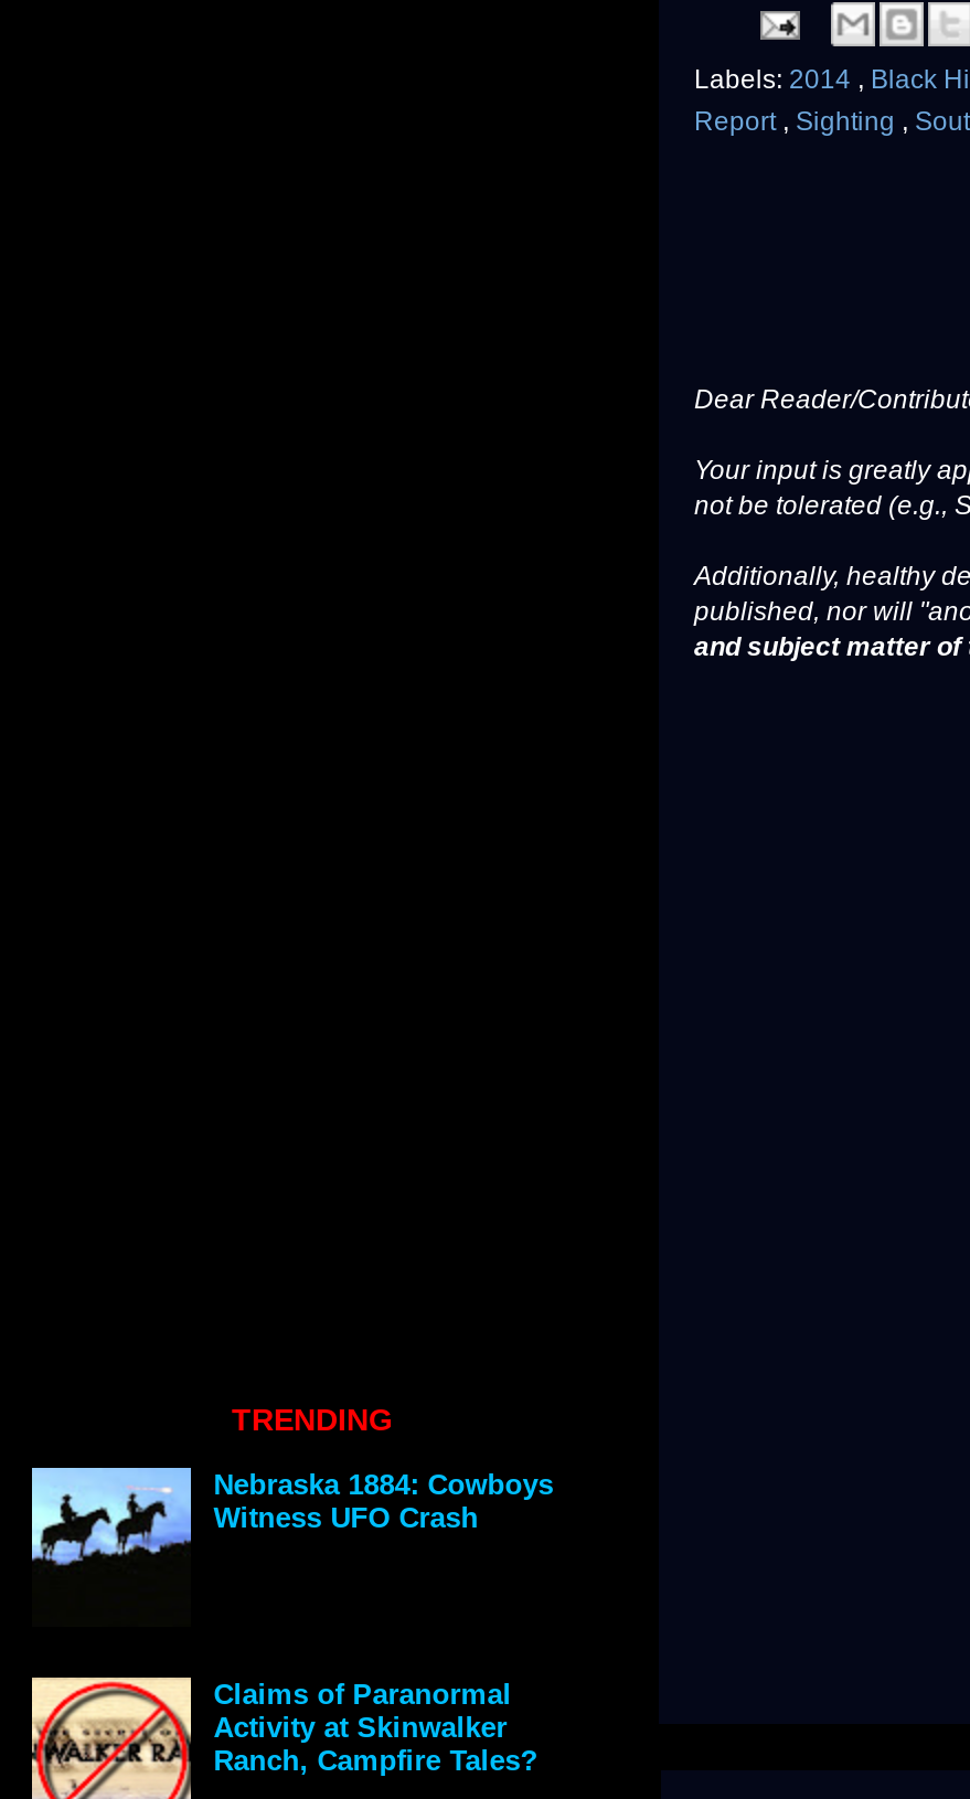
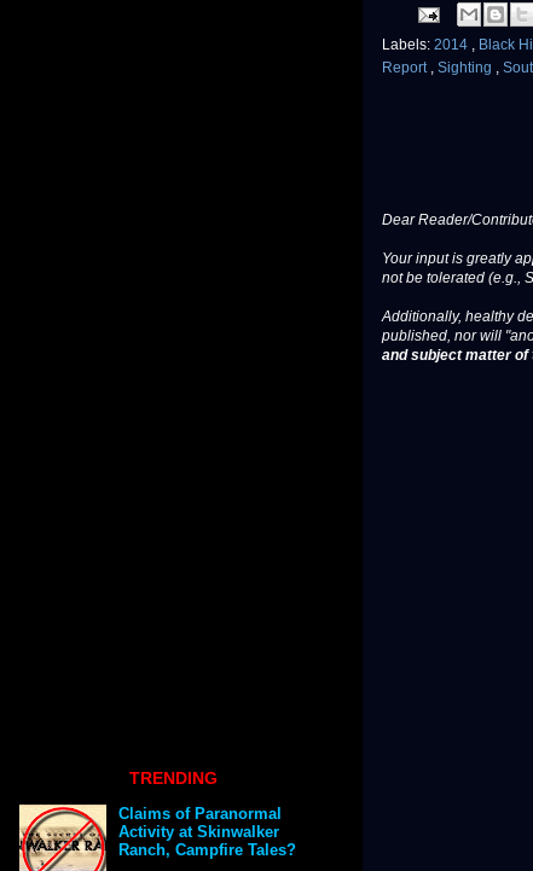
- [image]
- Nebraska 1884: Cowboys
- Witness UFO Crash
